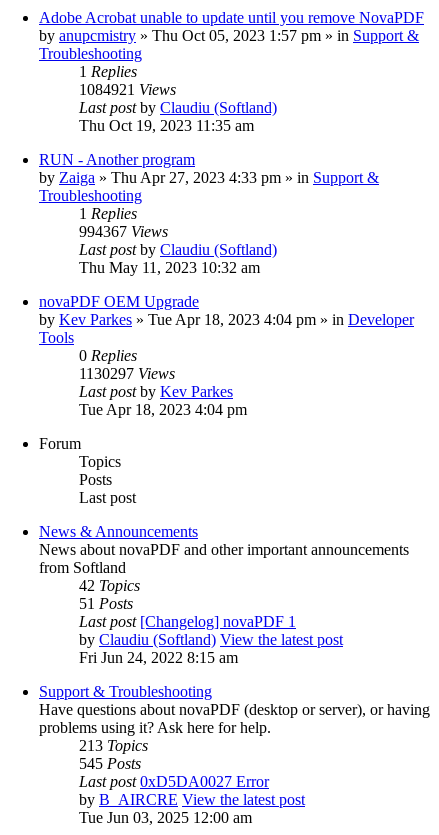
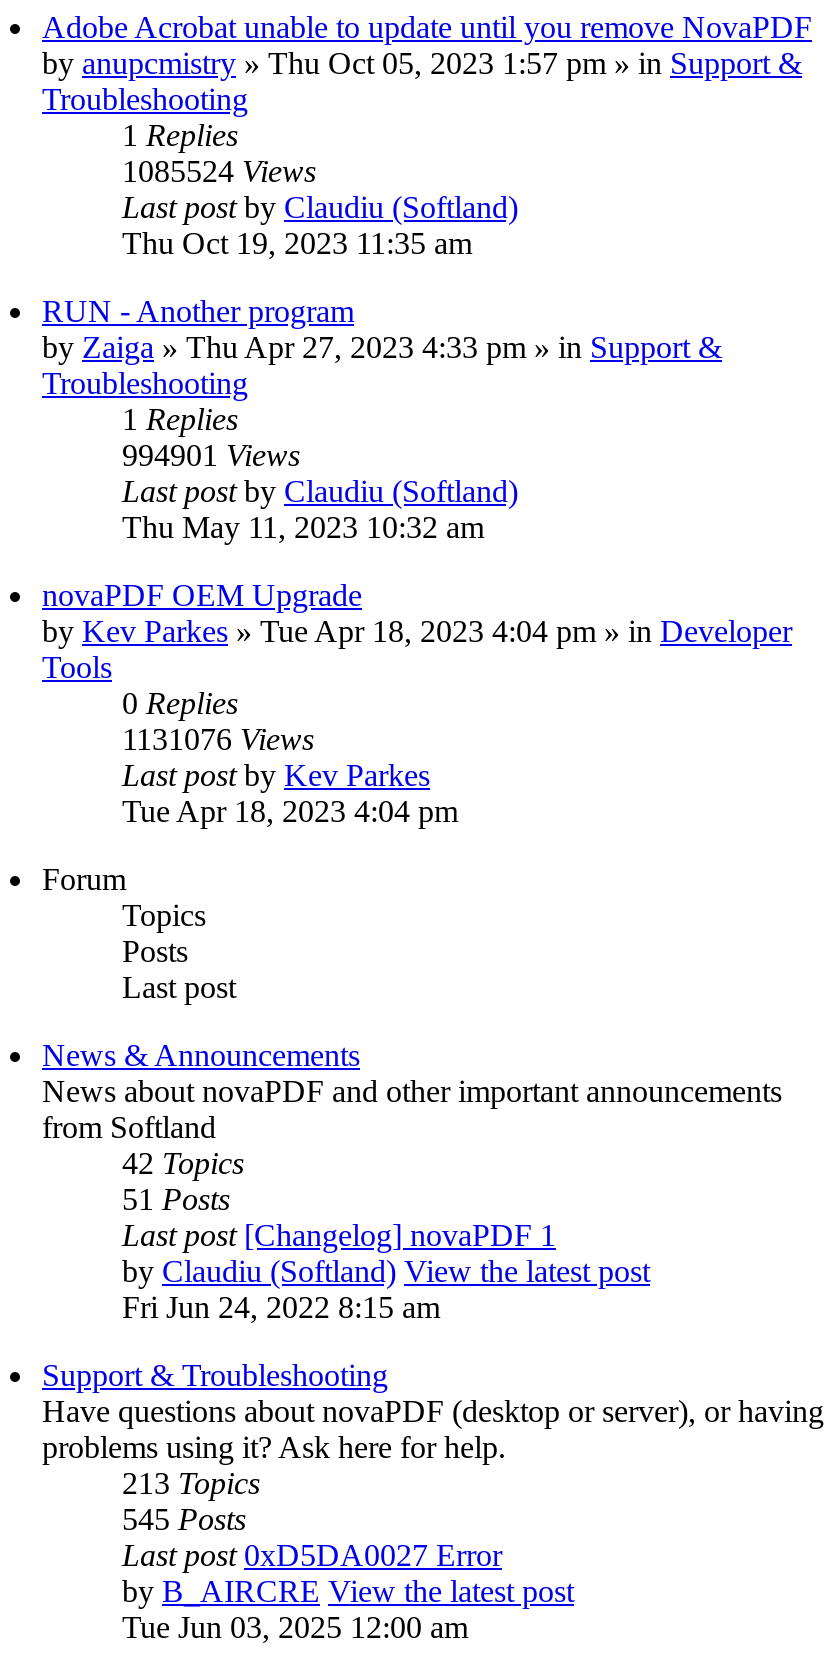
- 1084921 Views
+ 1085524 Views

- 994367 Views
+ 994901 Views

- 1130297 Views
+ 1131076 Views
